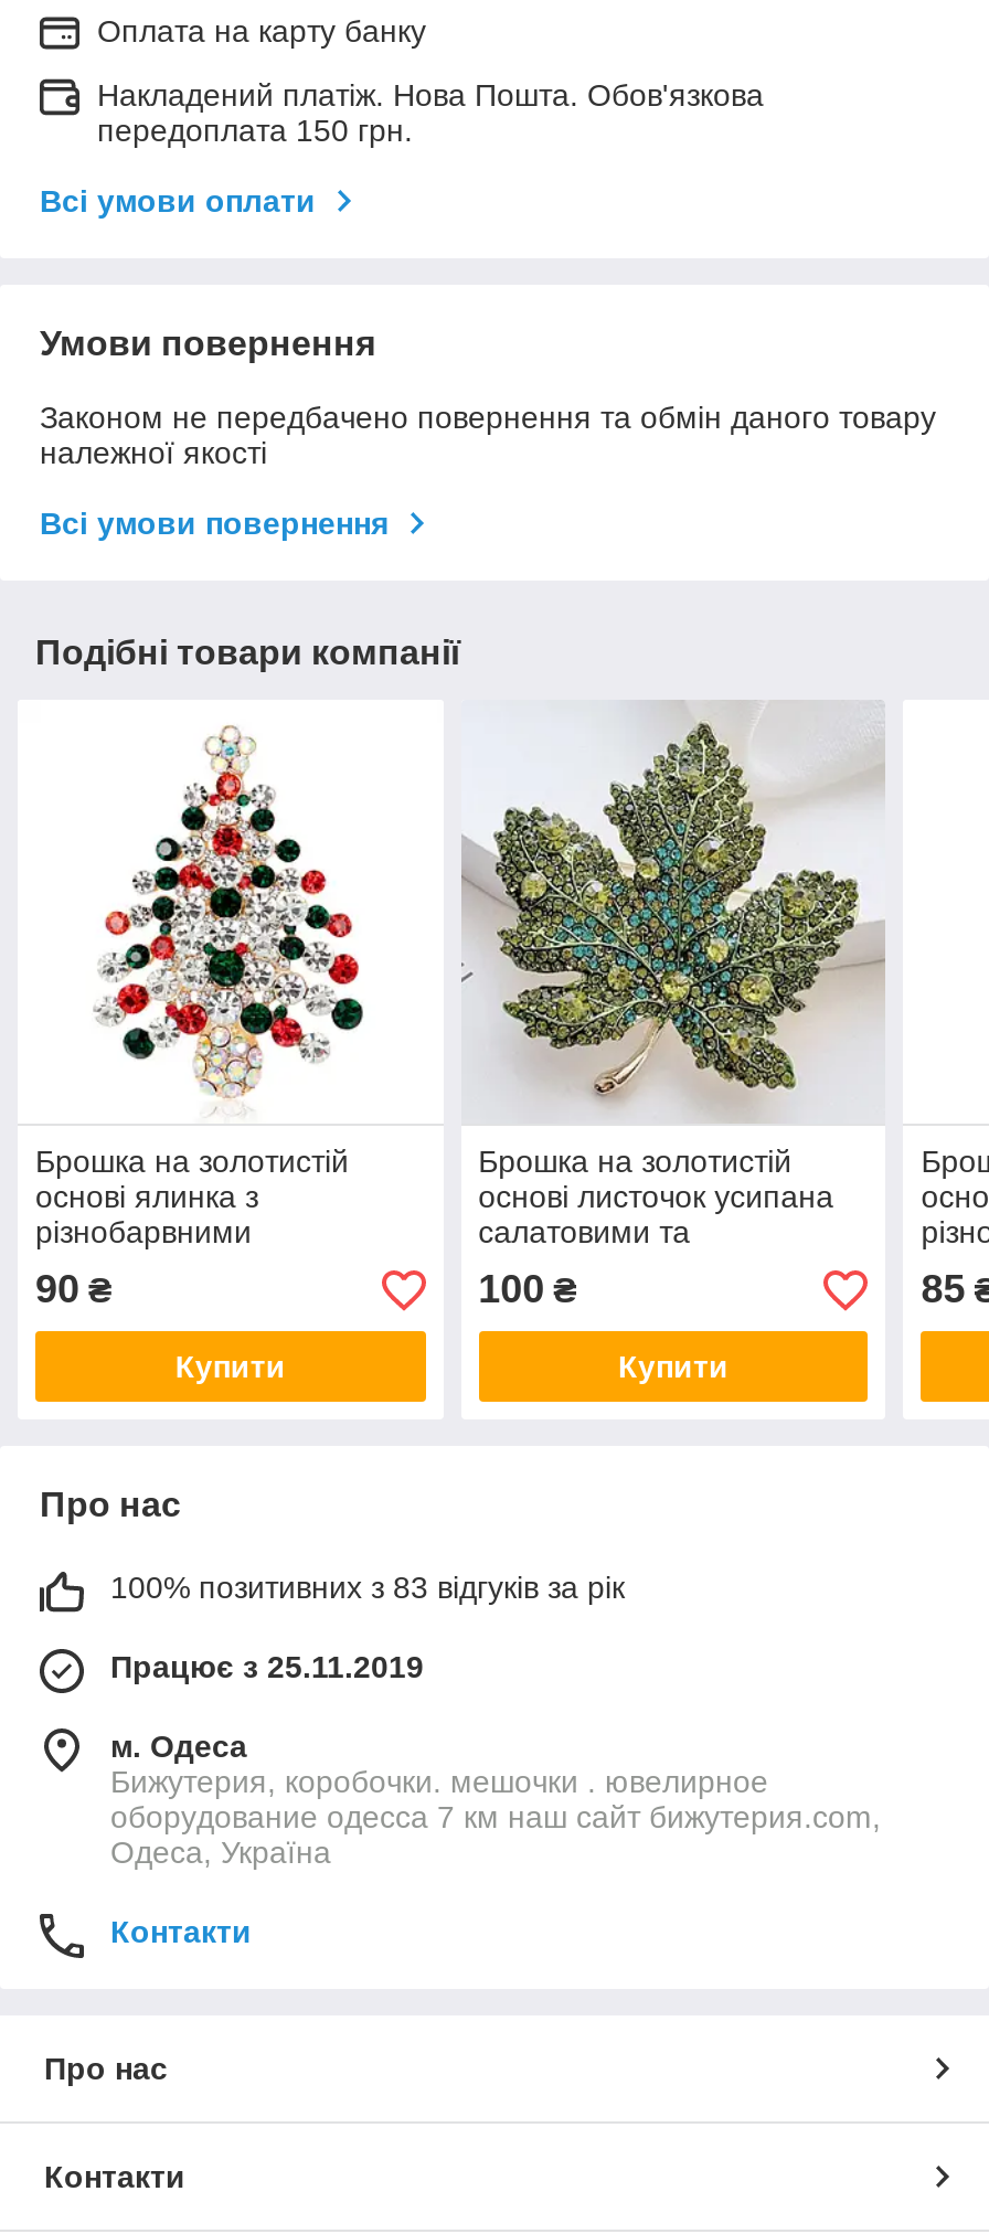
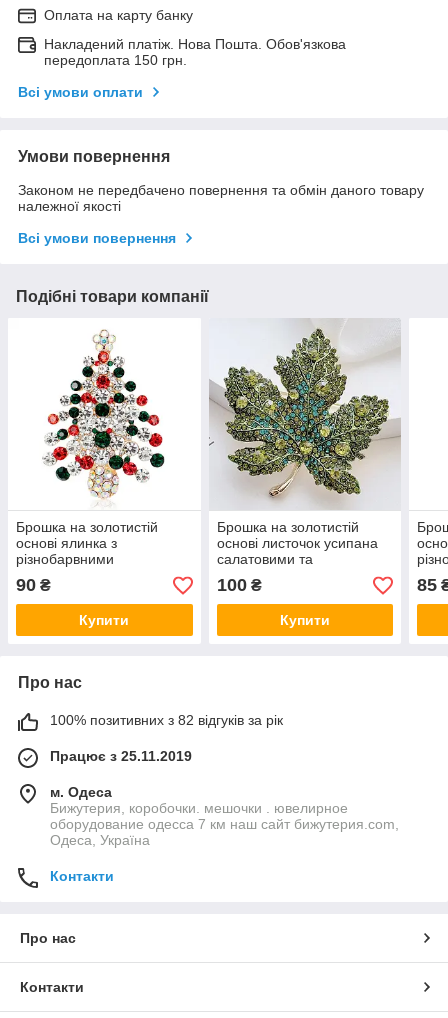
- 100% позитивних з 83 відгуків за рік
+ 100% позитивних з 82 відгуків за рік
